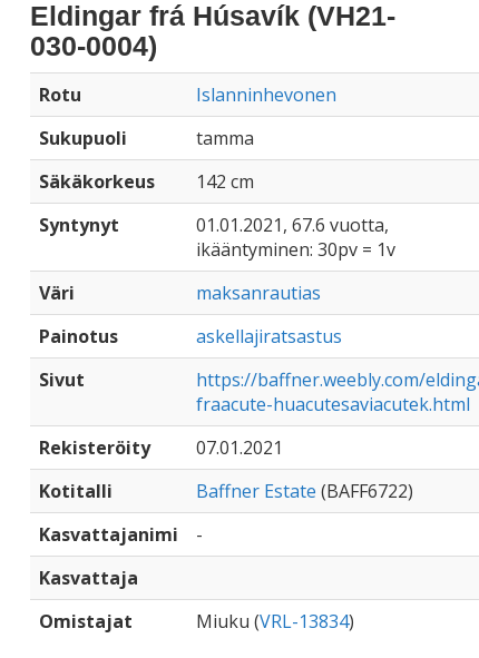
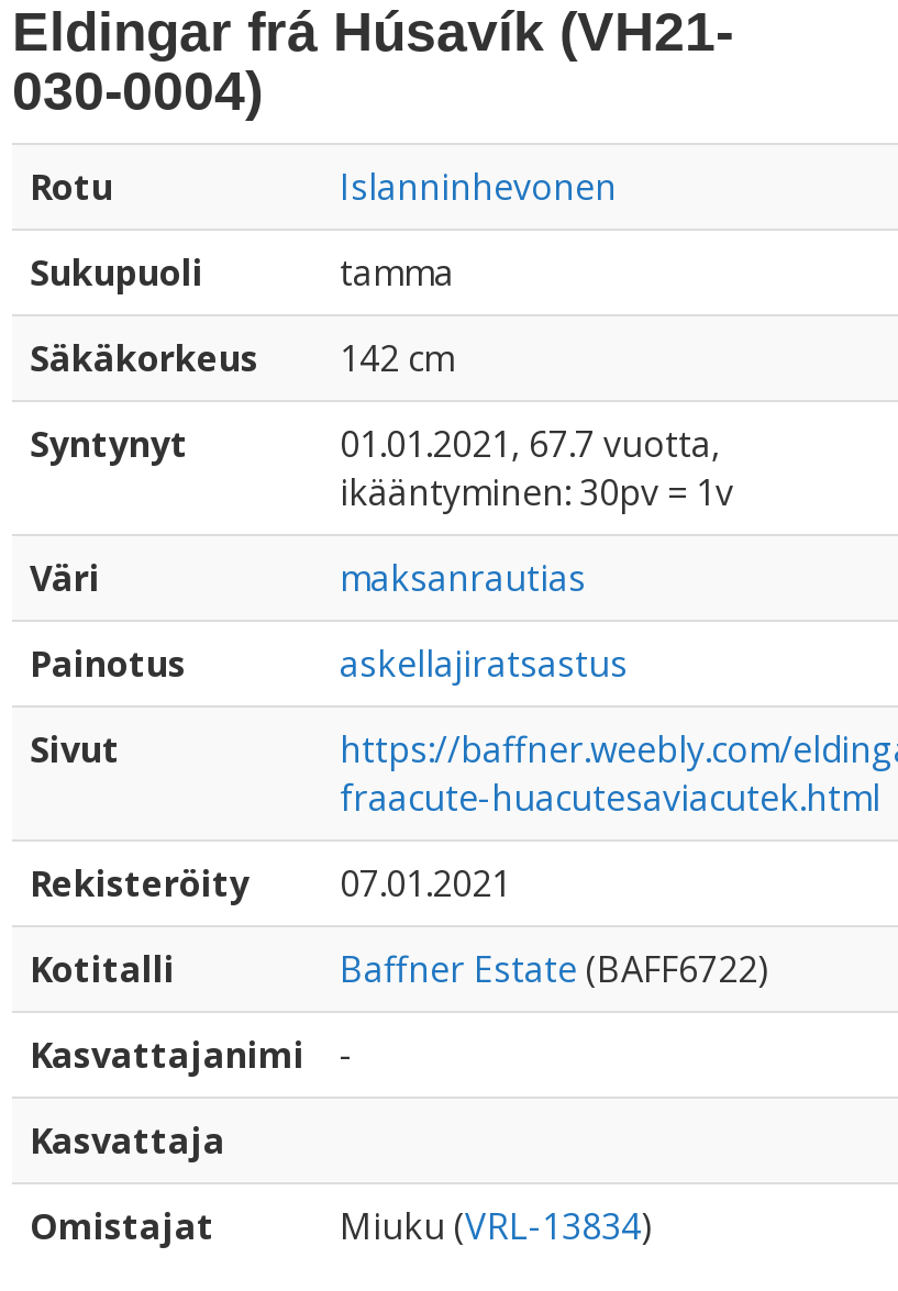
- 01.01.2021, 67.6 vuotta,
+ 01.01.2021, 67.7 vuotta,
